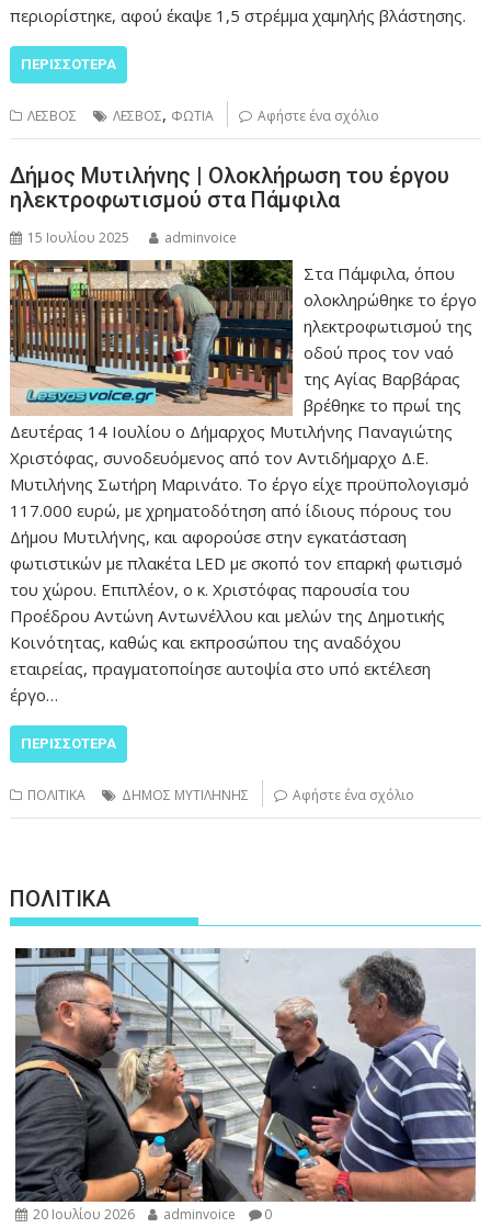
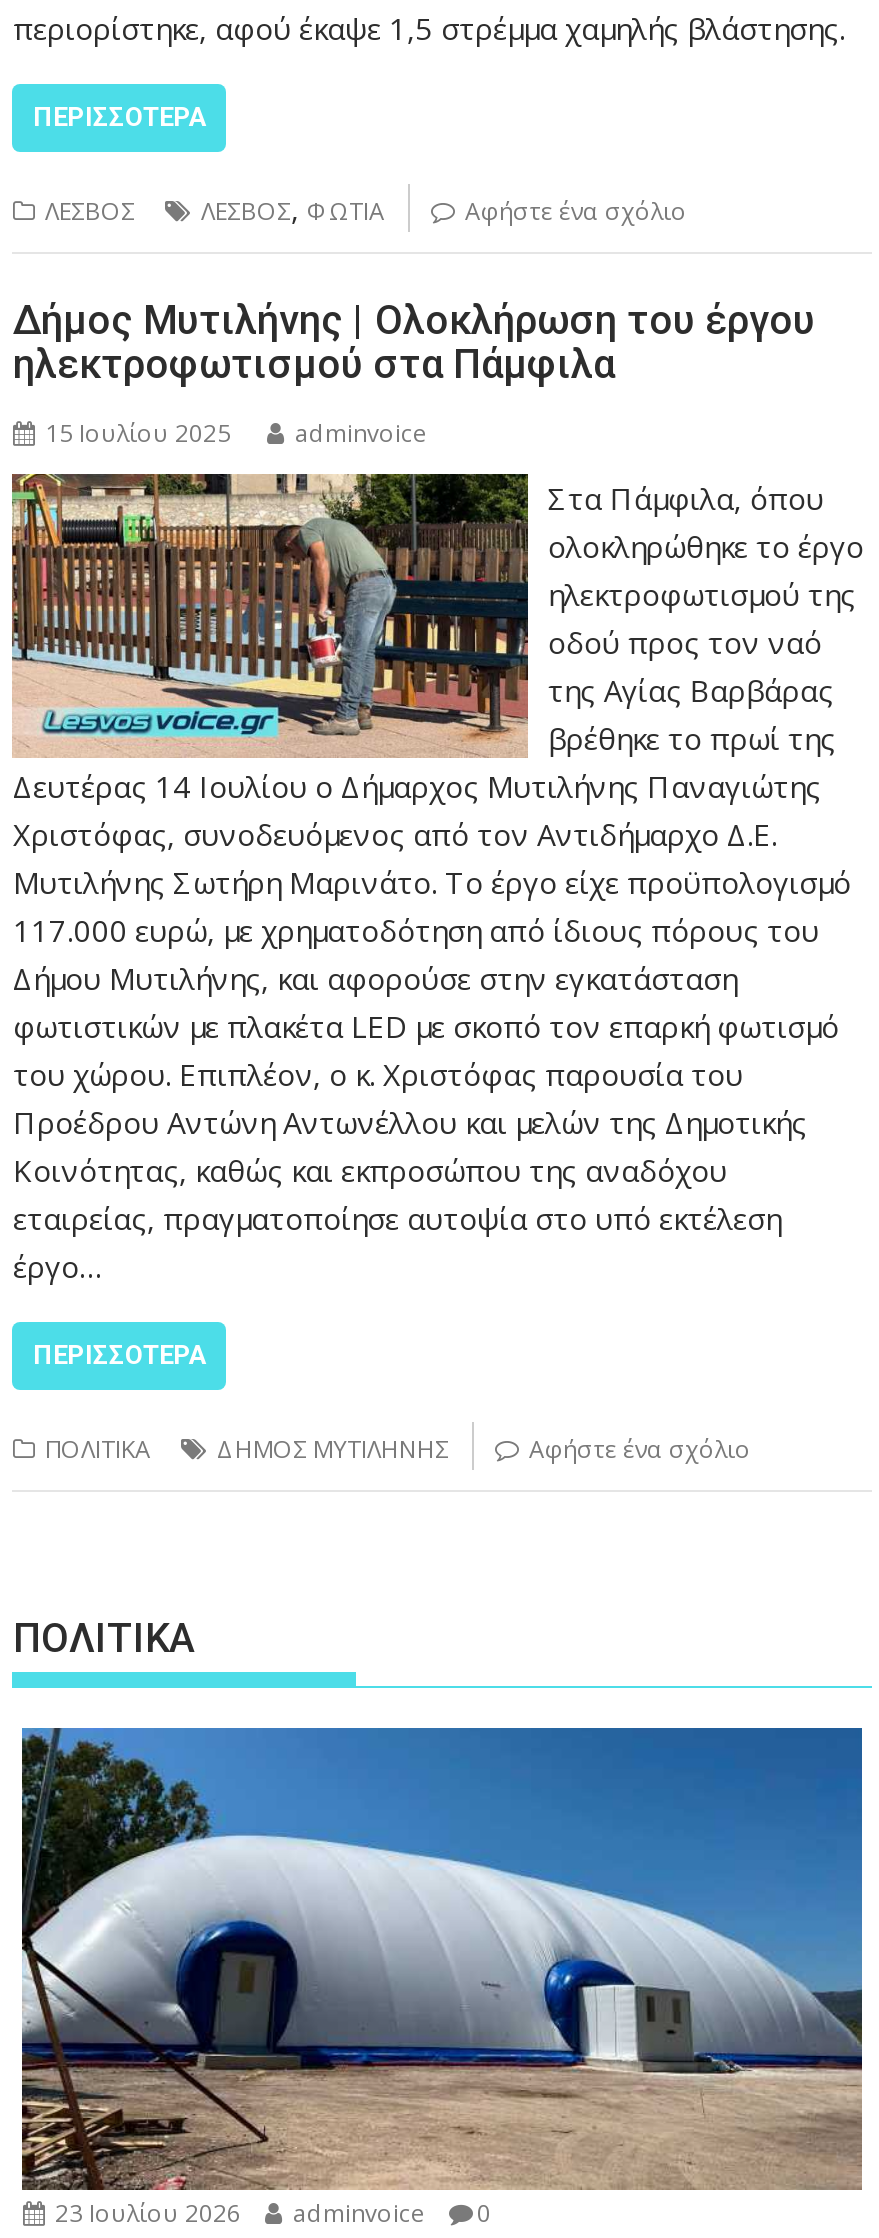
- [image]
- 20 Ιουλίου 2026 adminvoice 0
+ [image]
+ 23 Ιουλίου 2026 adminvoice 0
